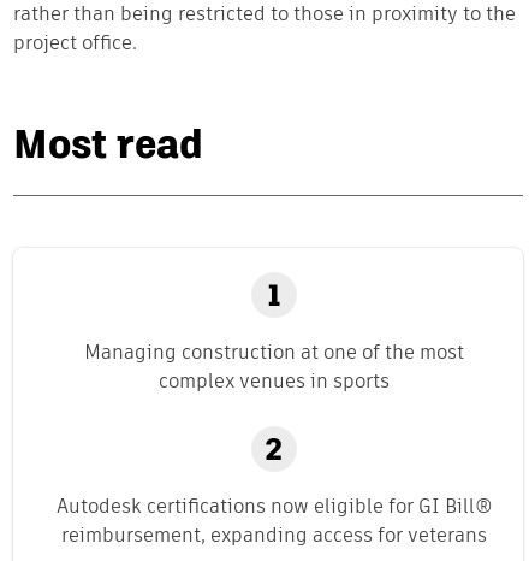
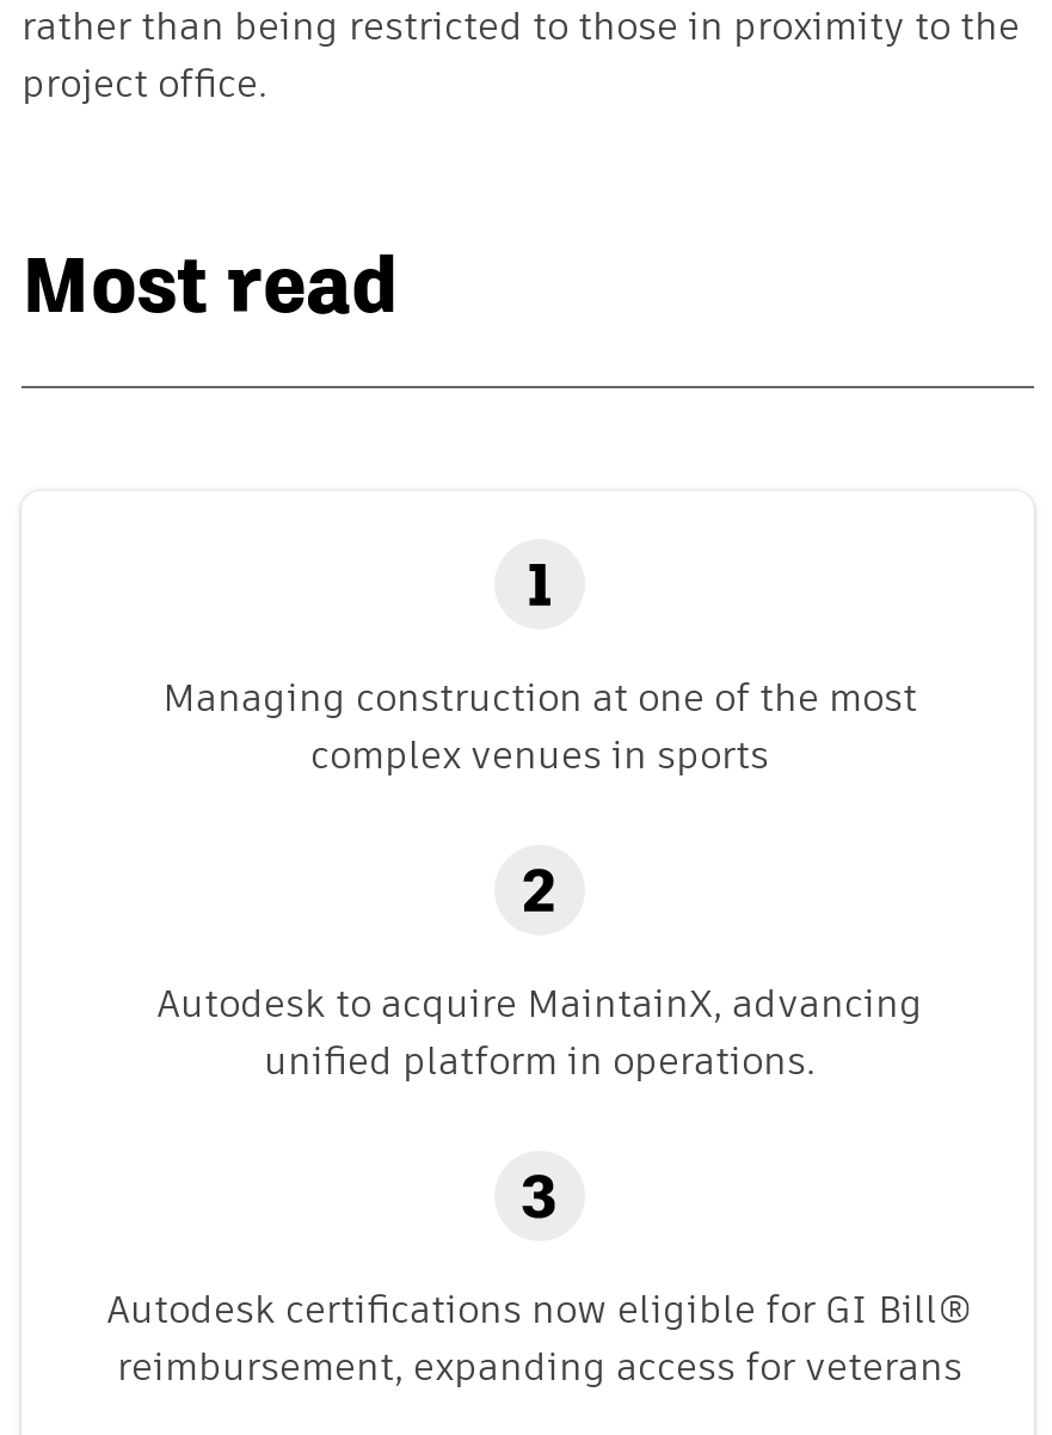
+ Autodesk to acquire MaintainX, advancing
+ unified platform in operations.
